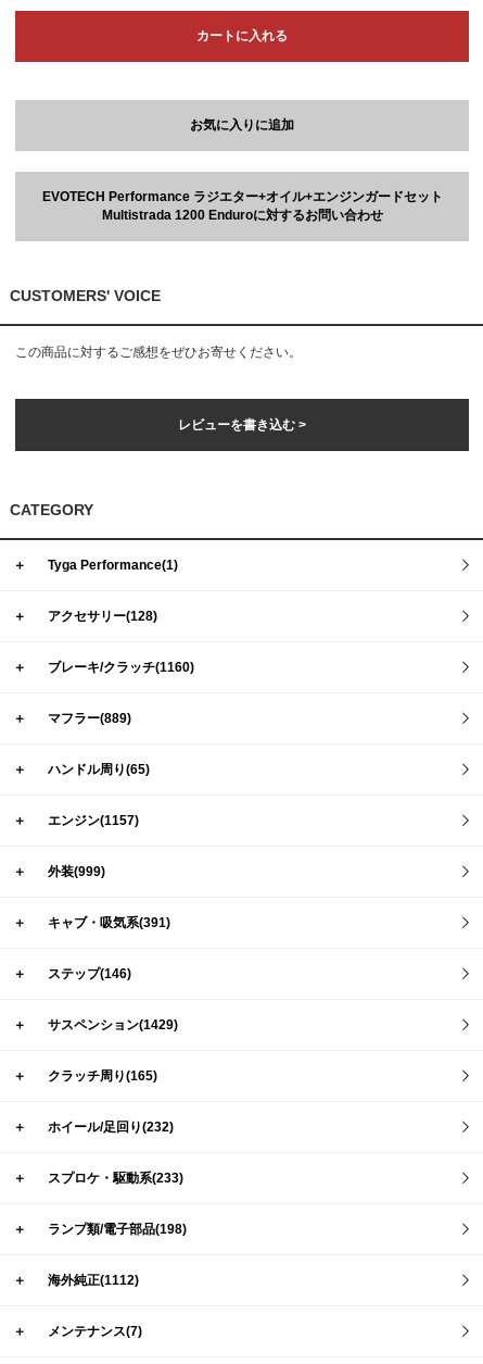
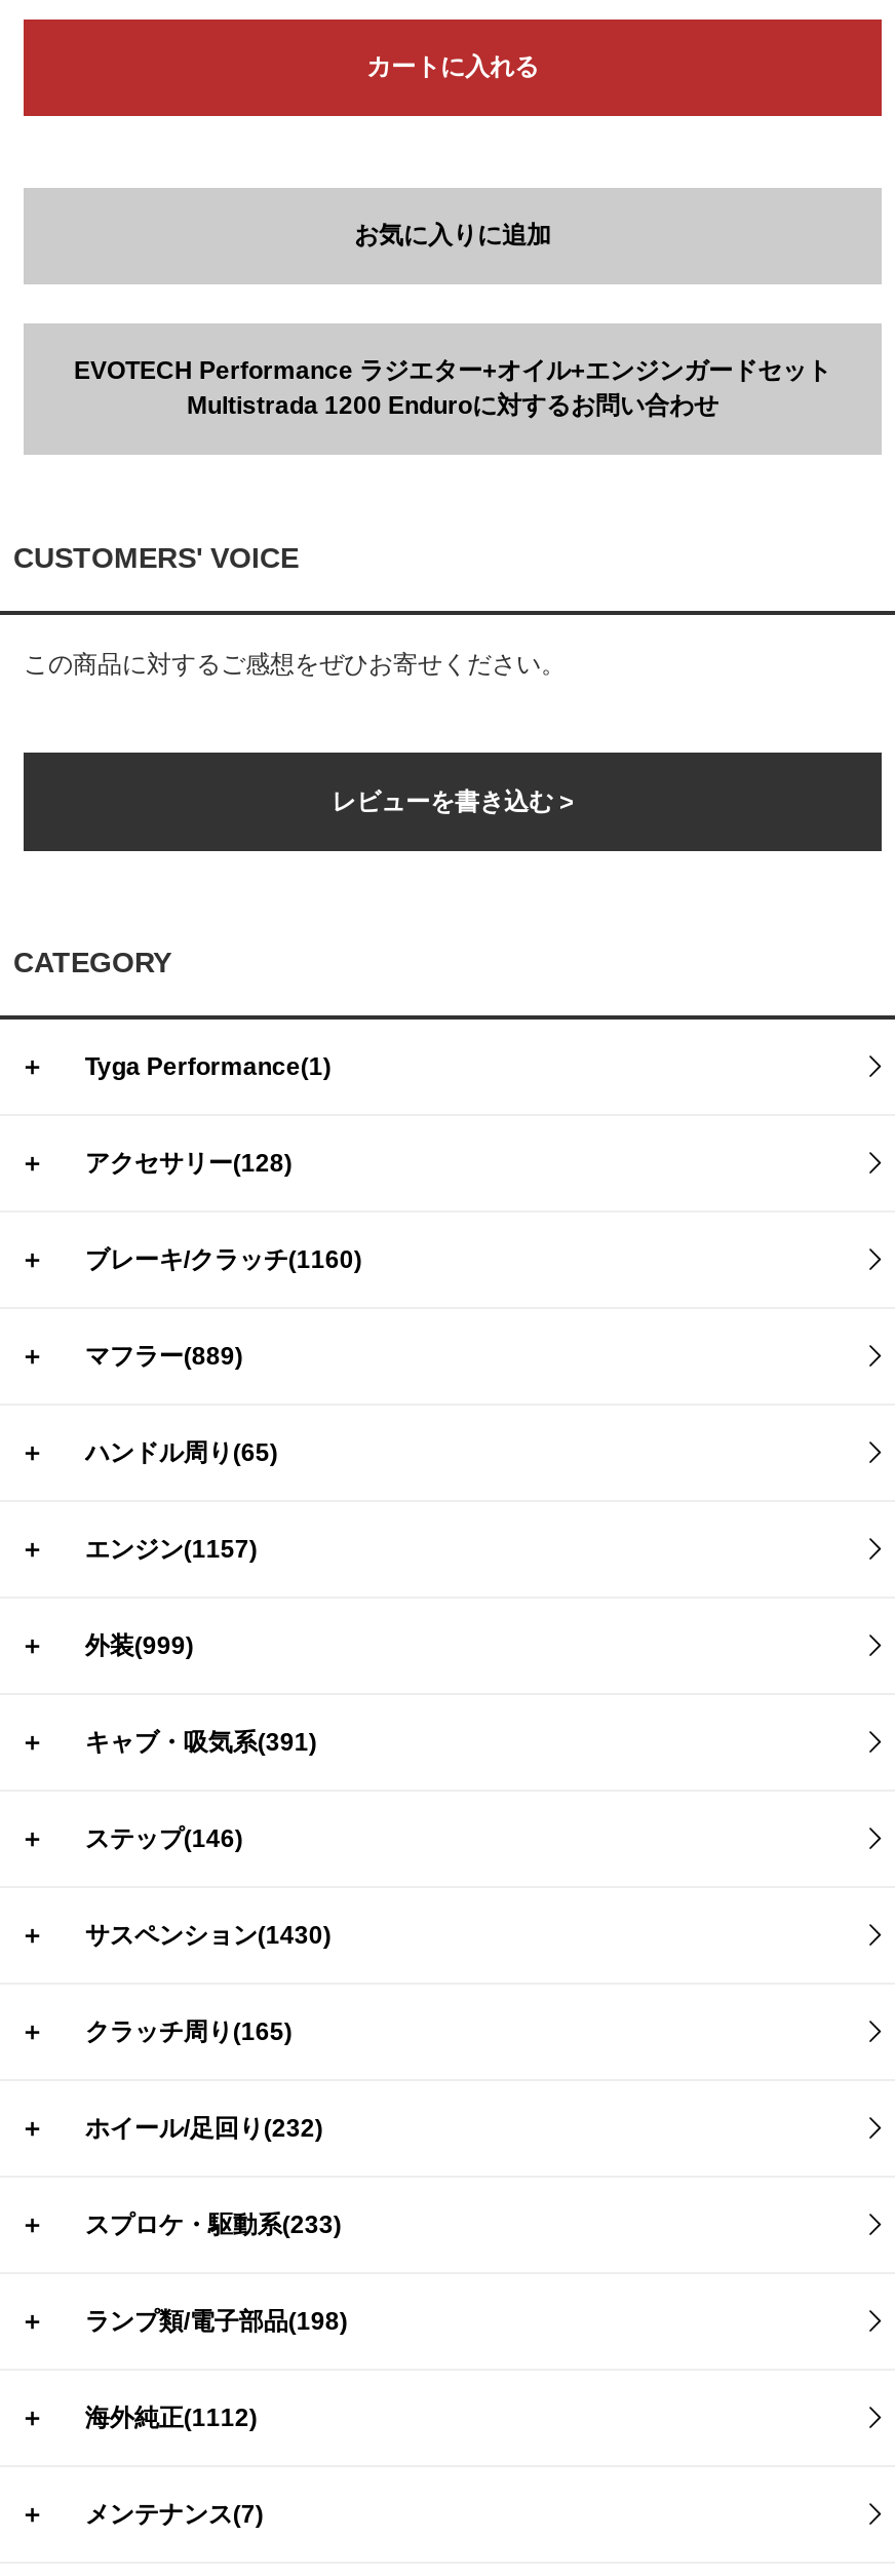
- サスペンション(1429)
+ サスペンション(1430)
